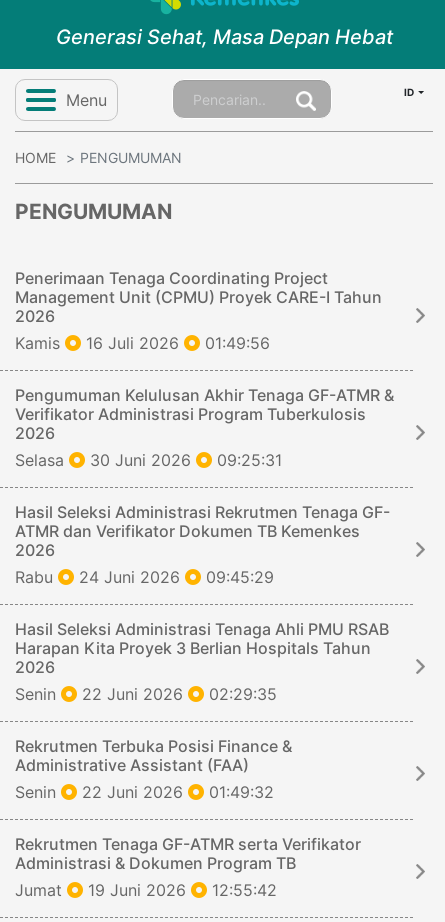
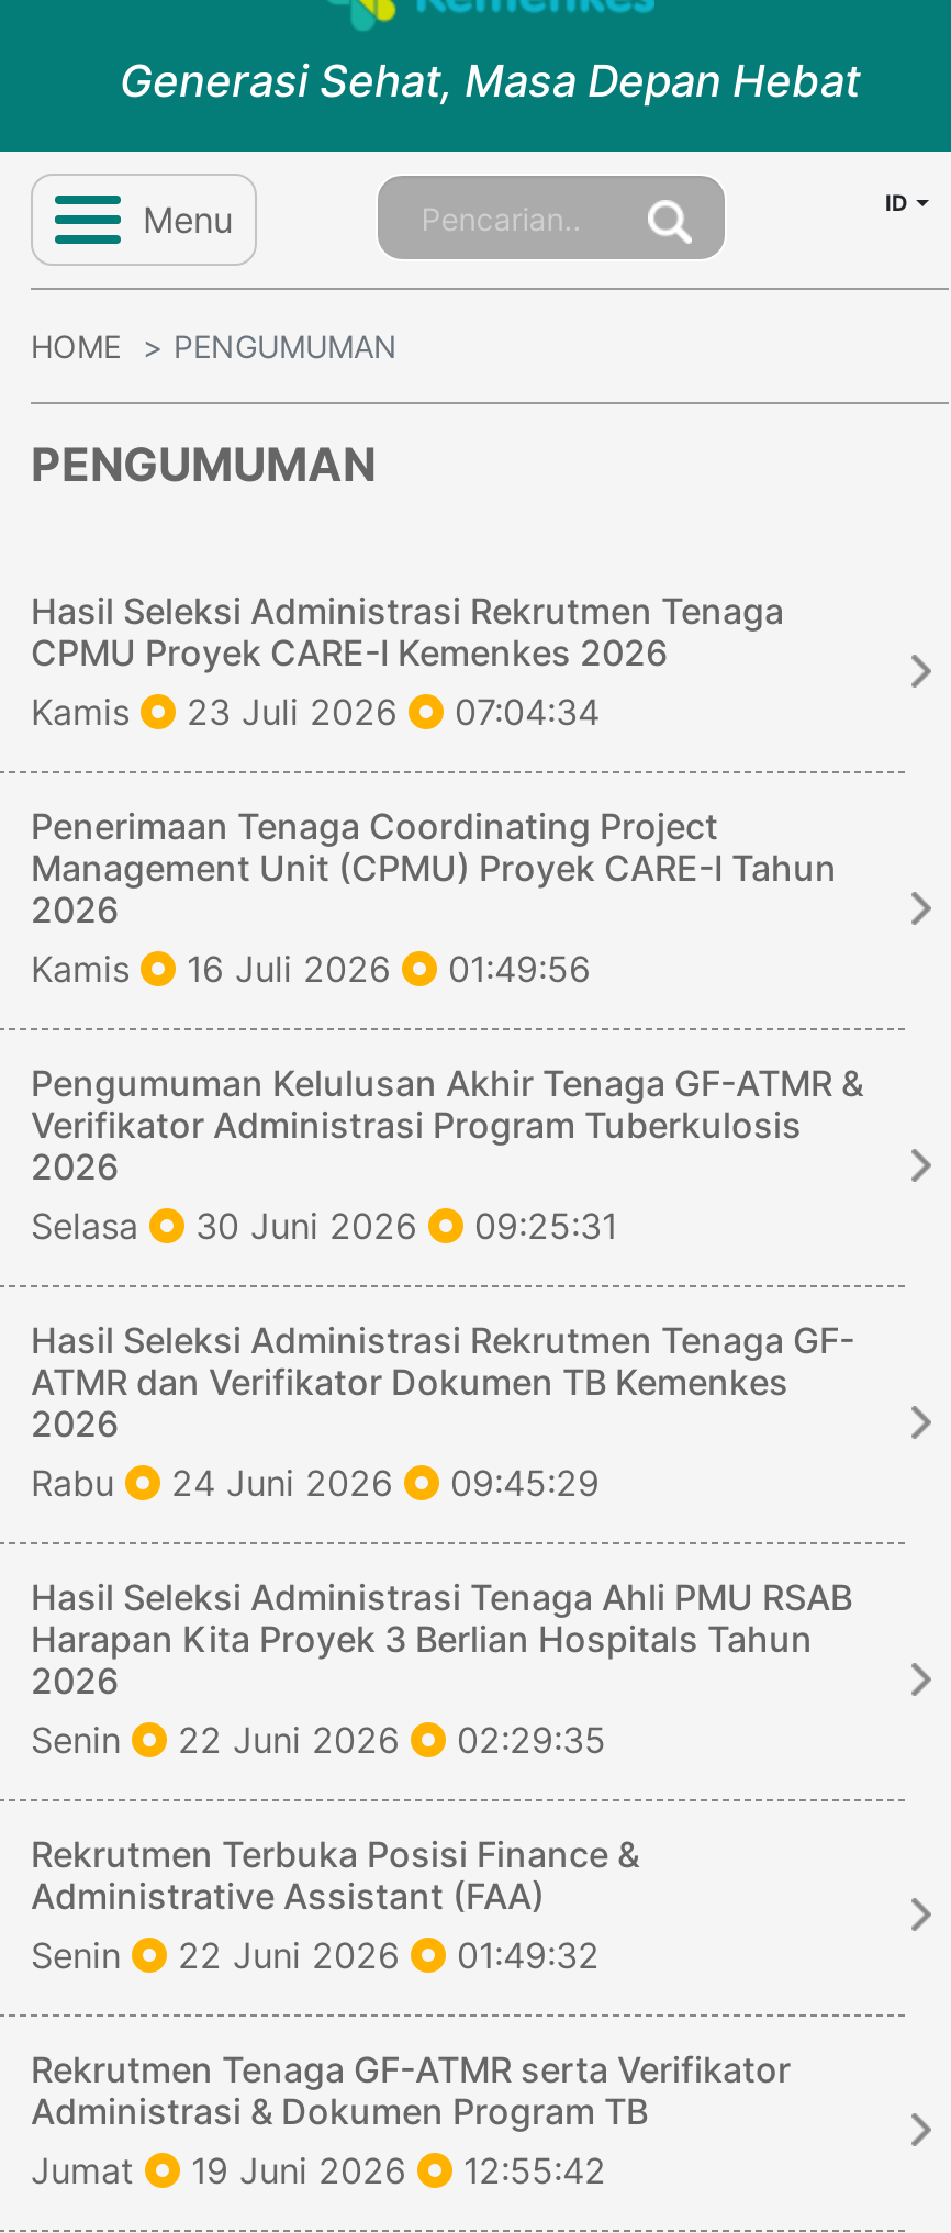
+ Hasil Seleksi Administrasi Rekrutmen Tenaga
+ CPMU Proyek CARE-I Kemenkes 2026
+ Kamis
+ 23 Juli 2026
+ 07:04:34
